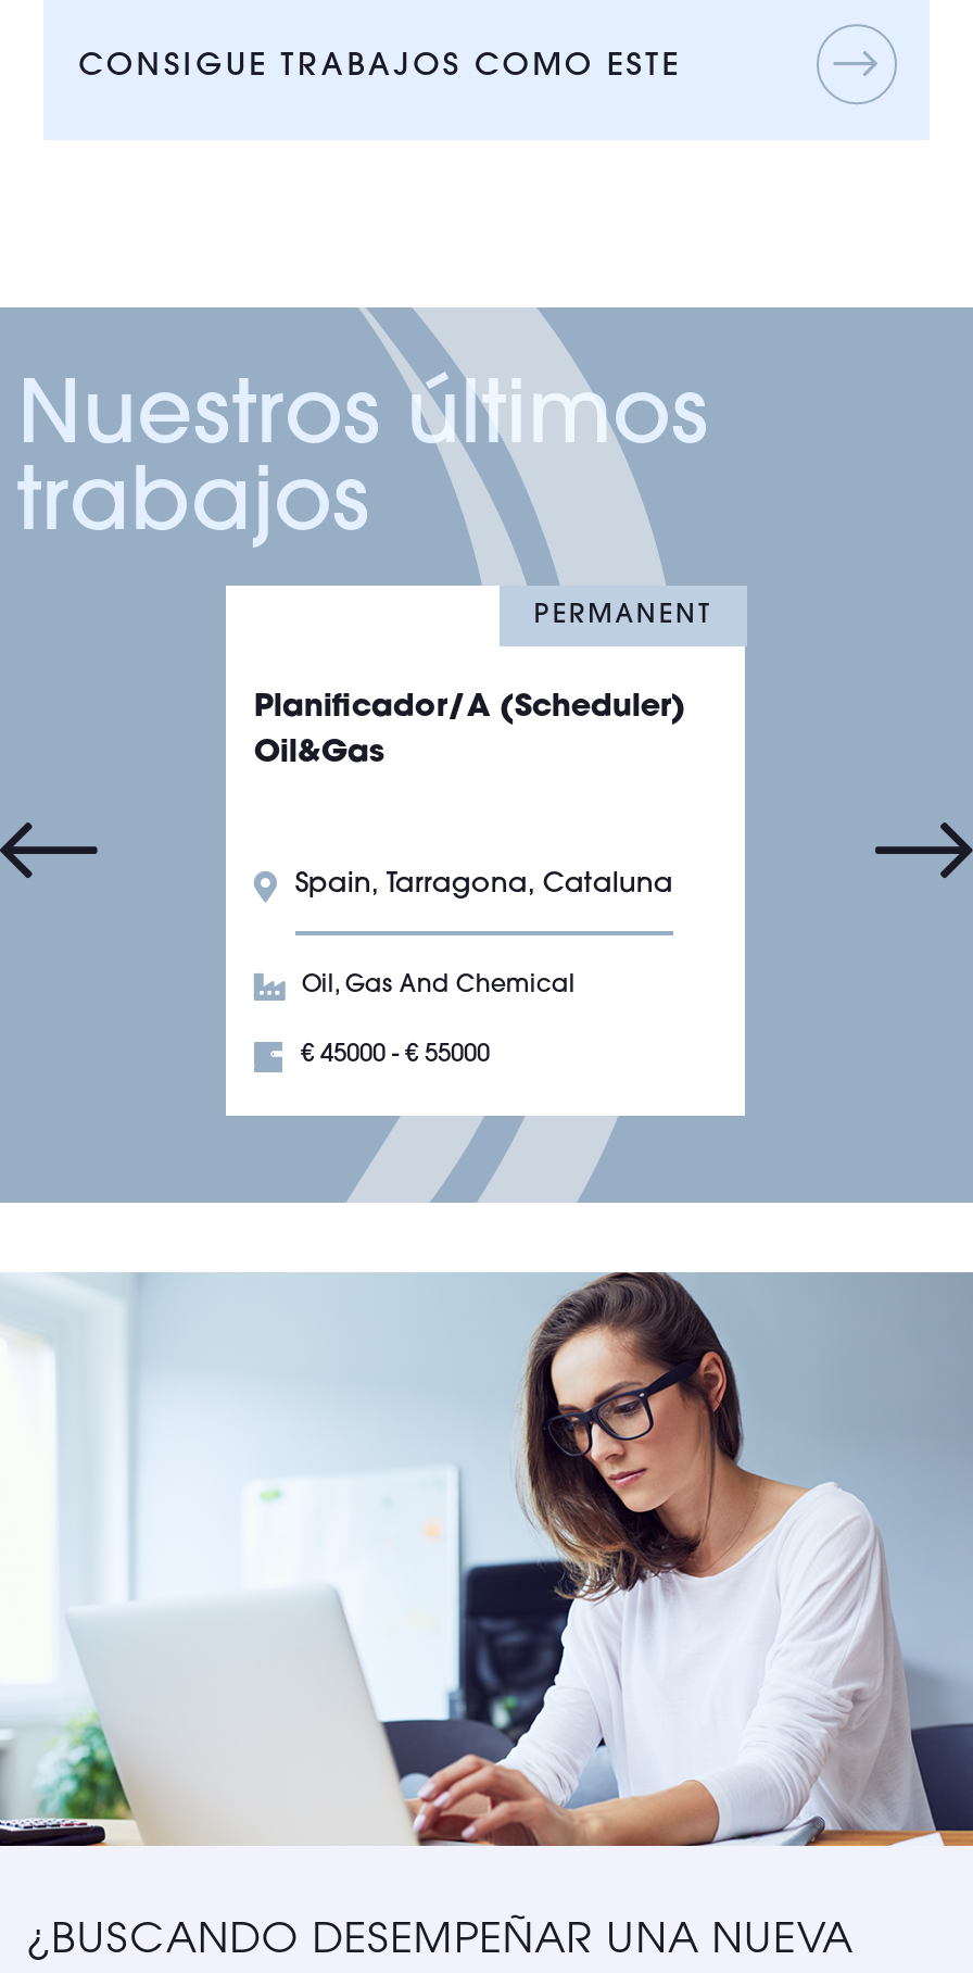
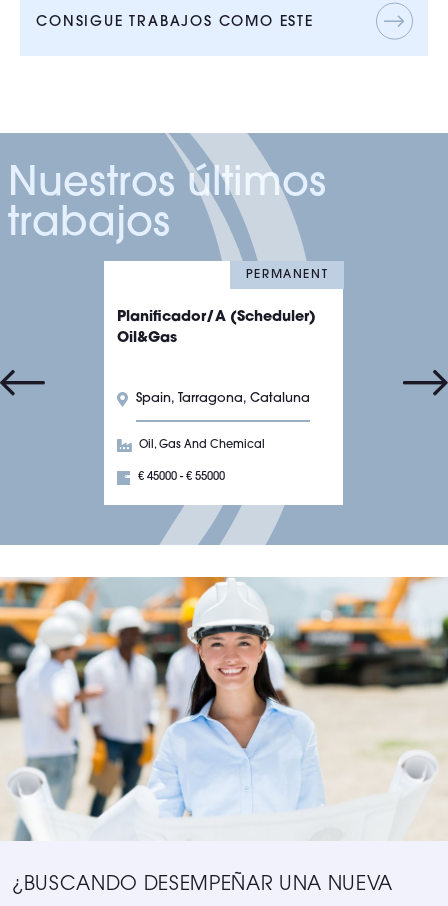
- [image]
+ [image]
